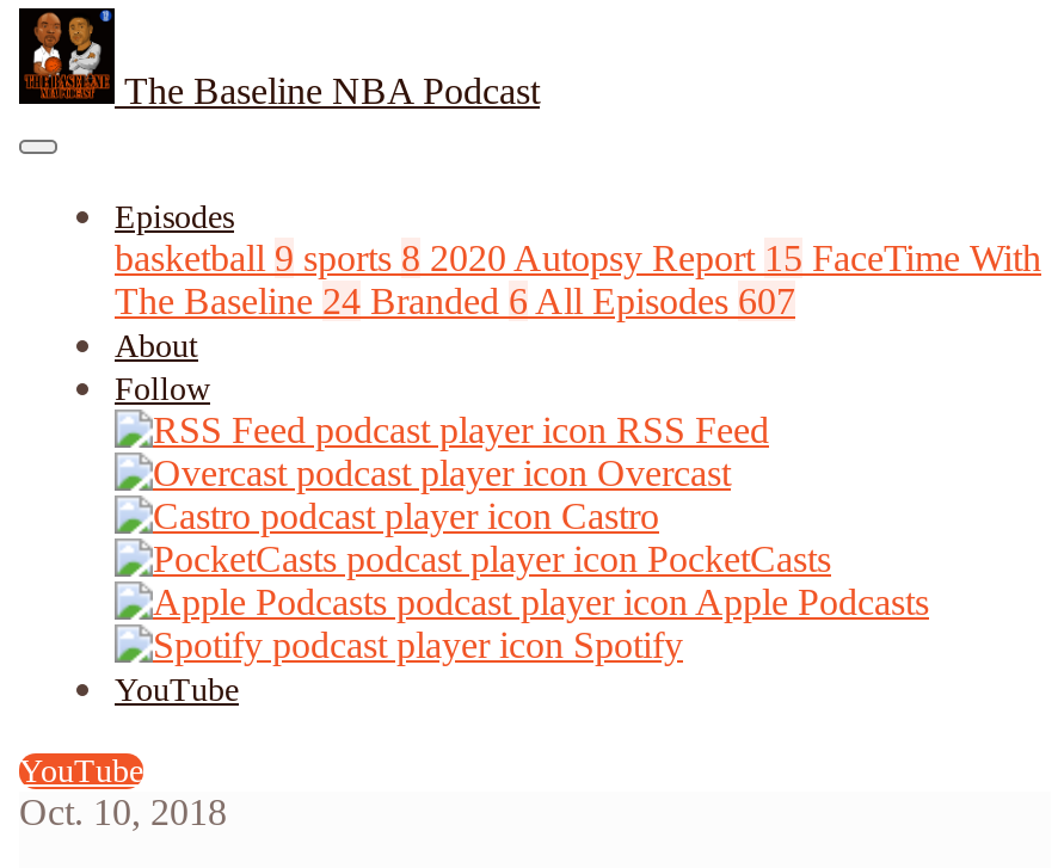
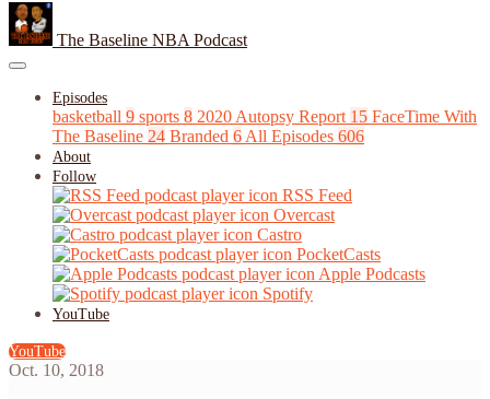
- The Baseline24 Branded 6 All Episodes 607
+ The Baseline24 Branded 6 All Episodes 606
